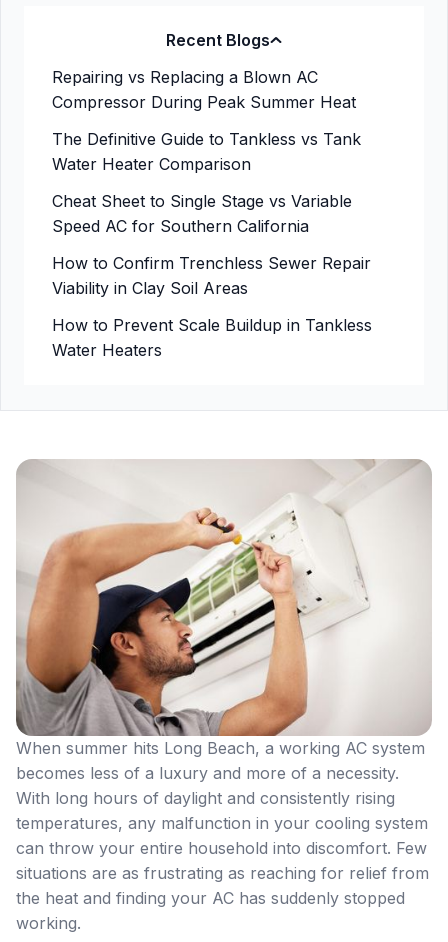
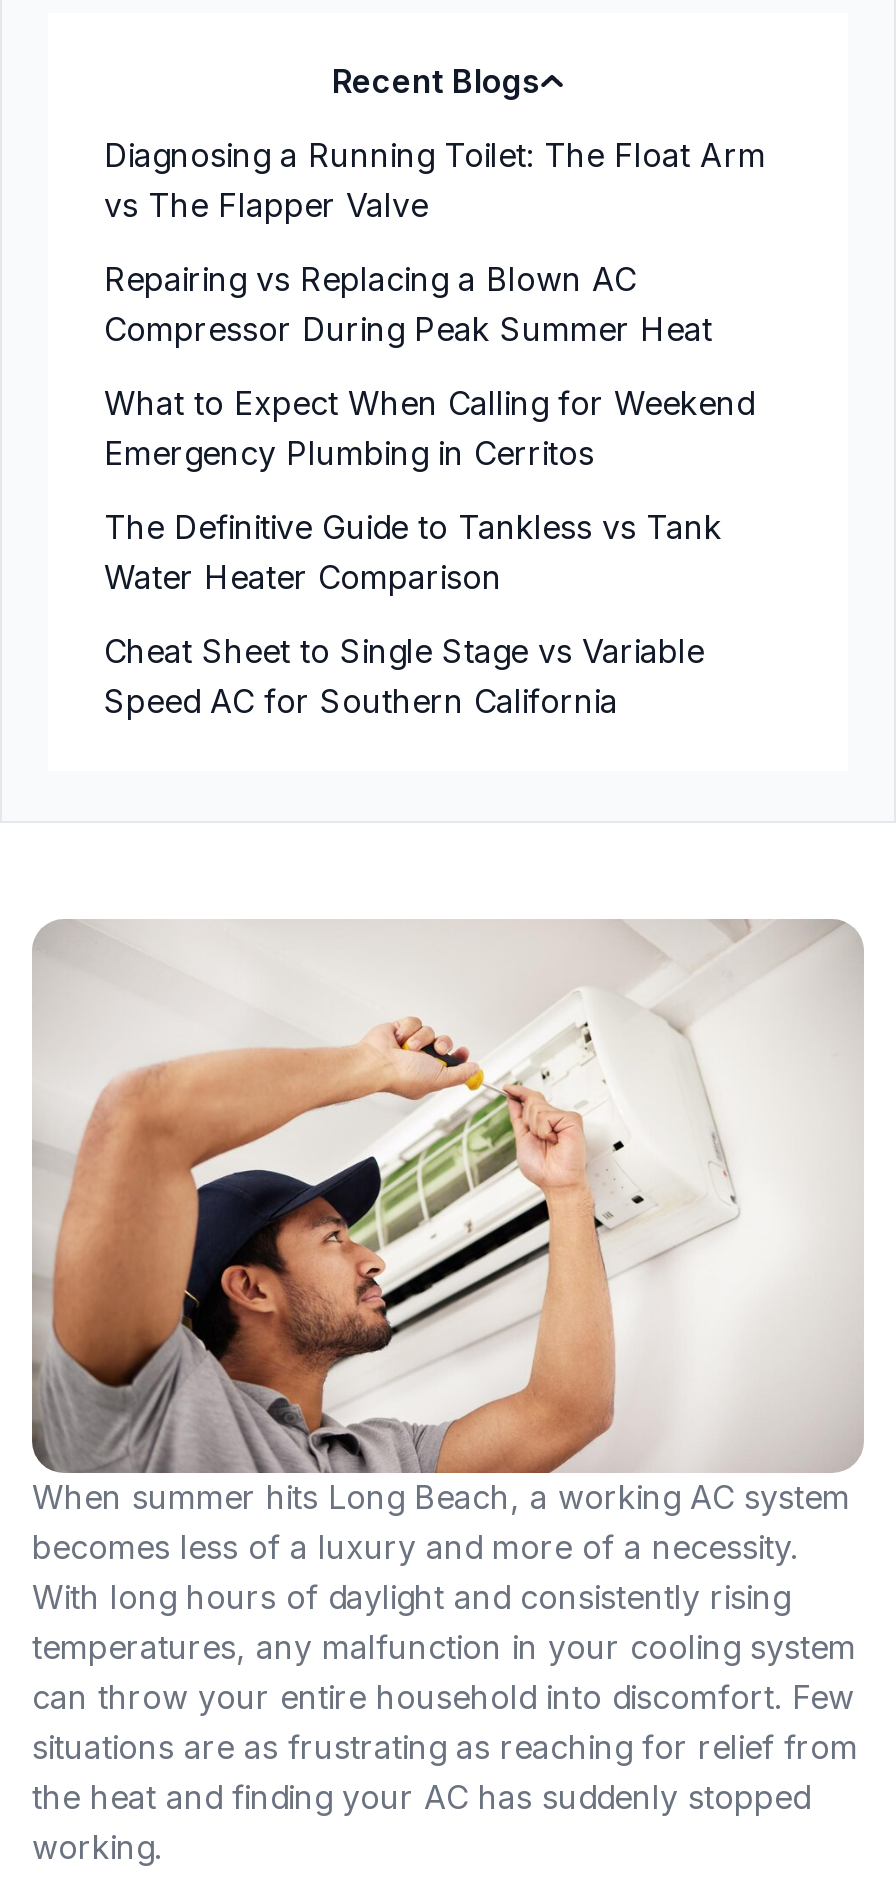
+ Diagnosing a Running Toilet: The Float Arm
+ vs The Flapper Valve

moved down: Repairing vs Replacing a Blown AC | Compressor During Peak Summer Heat

+ What to Expect When Calling for Weekend
+ Emergency Plumbing in Cerritos

moved down: The Definitive Guide to Tankless vs Tank | Water Heater Comparison | Cheat Sheet to Single Stage vs Variable | Speed AC for Southern California

- How to Confirm Trenchless Sewer Repair
- Viability in Clay Soil Areas
- How to Prevent Scale Buildup in Tankless
- Water Heaters
